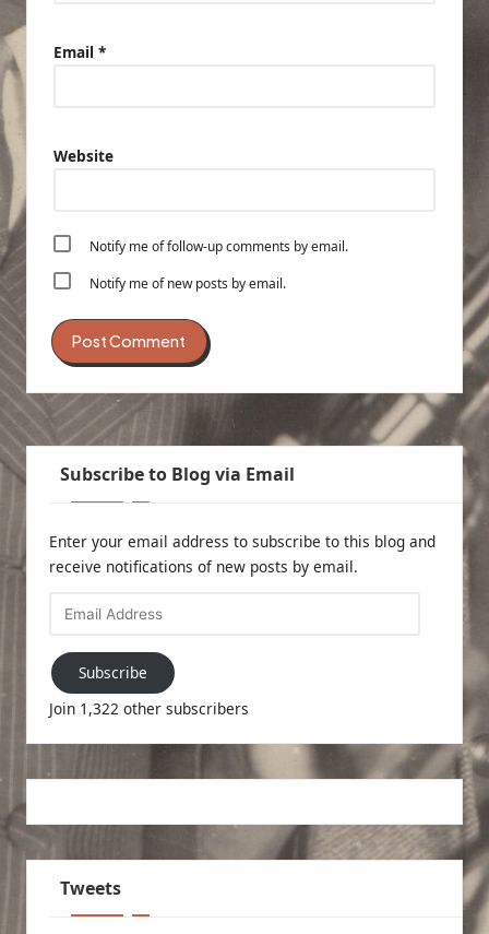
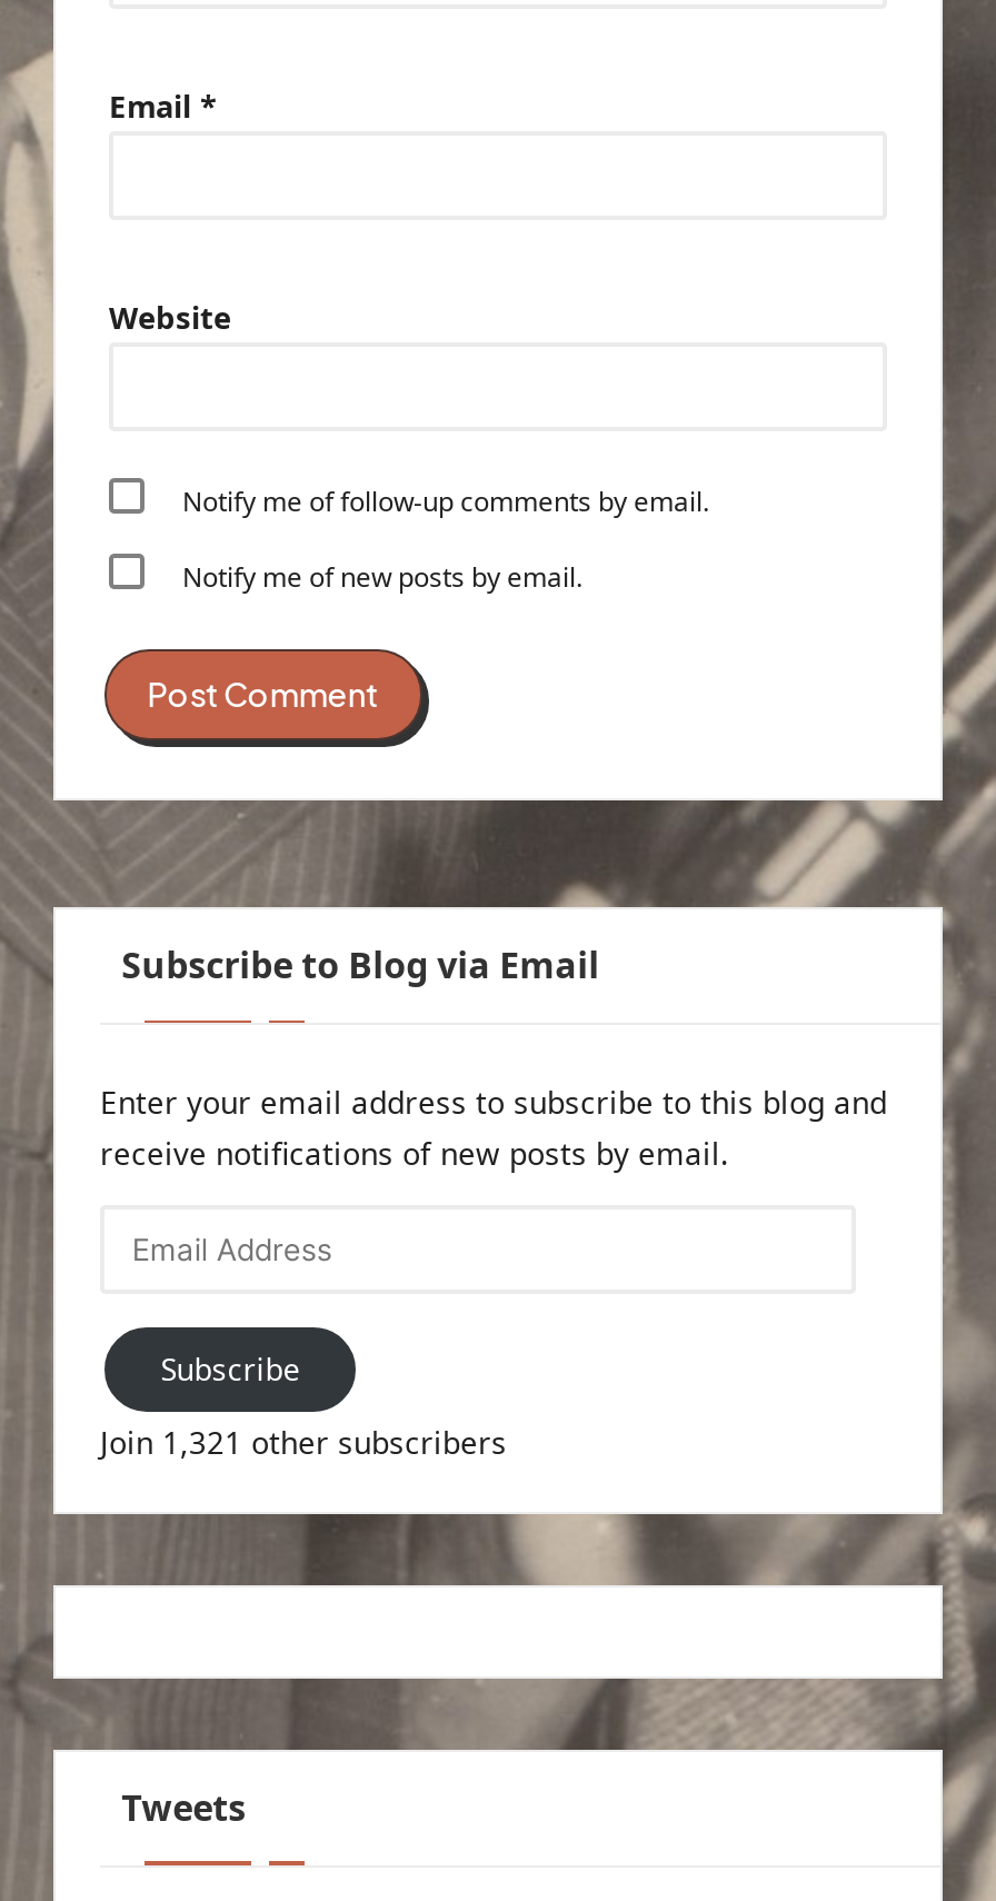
- Join 1,322 other subscribers
+ Join 1,321 other subscribers
